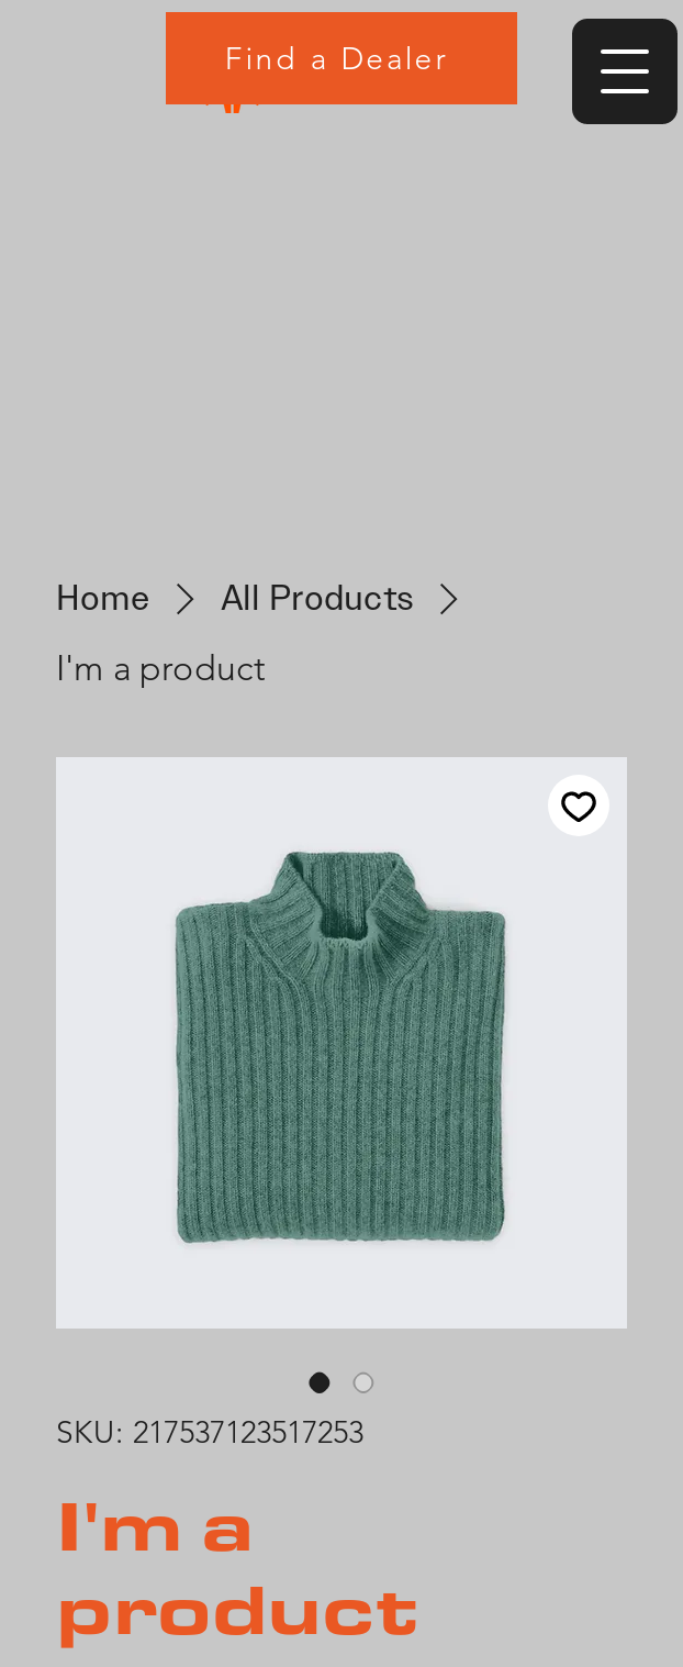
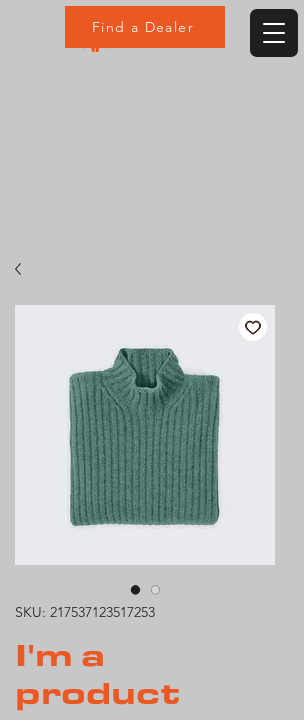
- Home
- All Products
- I'm a product
